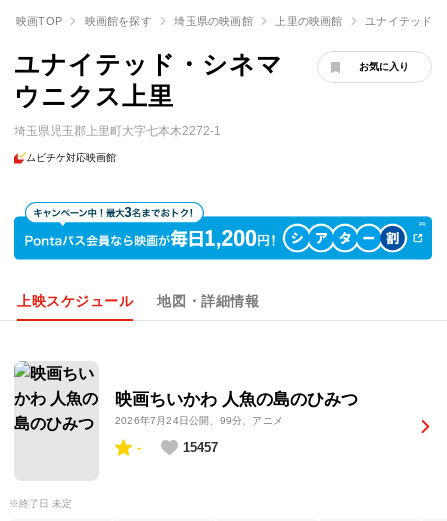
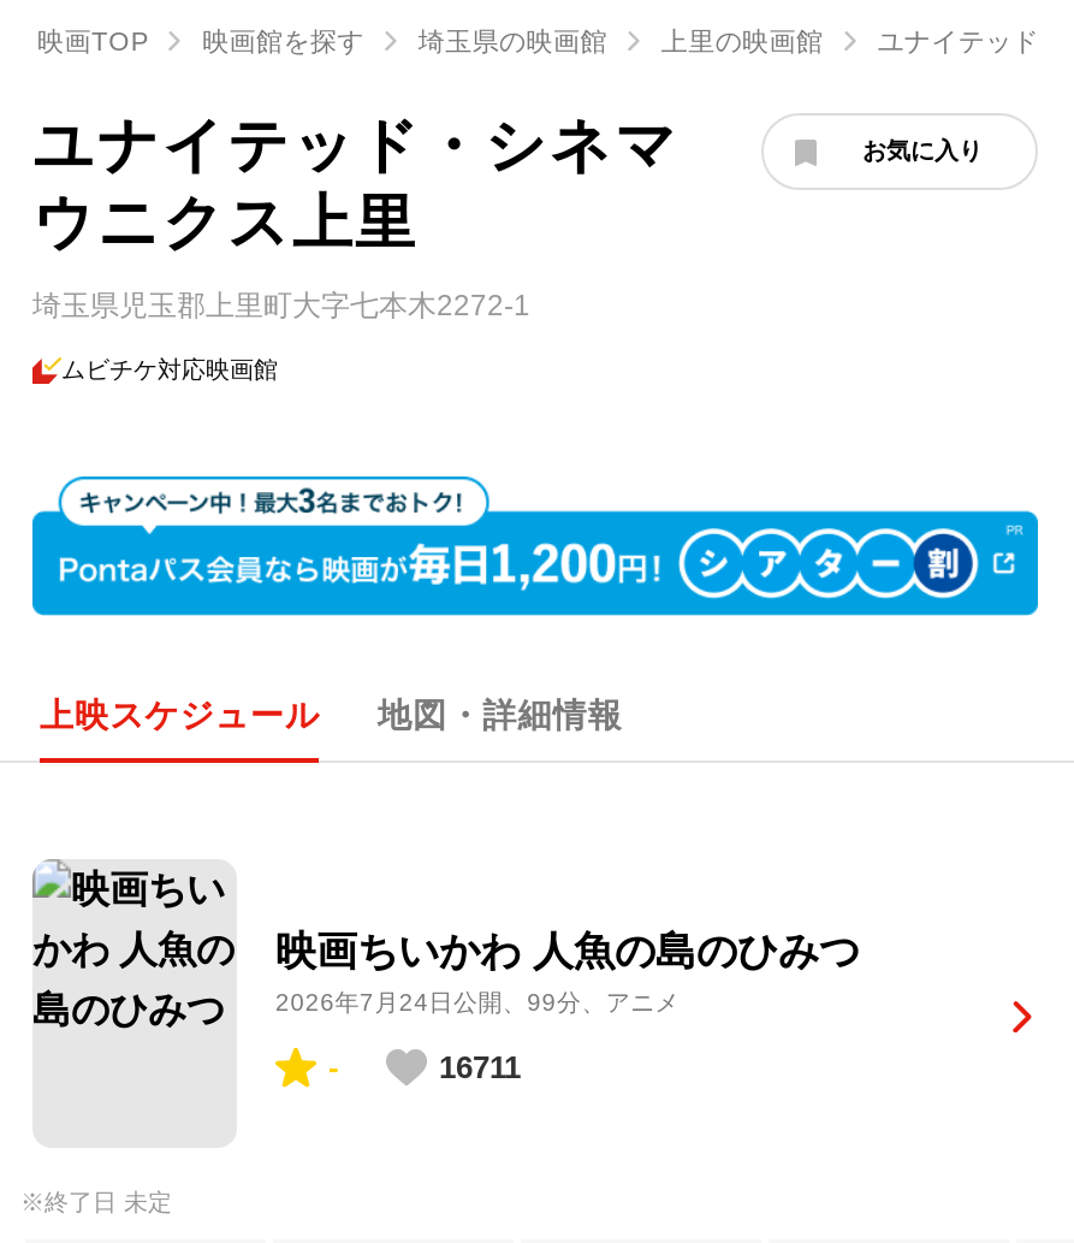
- 15457
+ 16711
